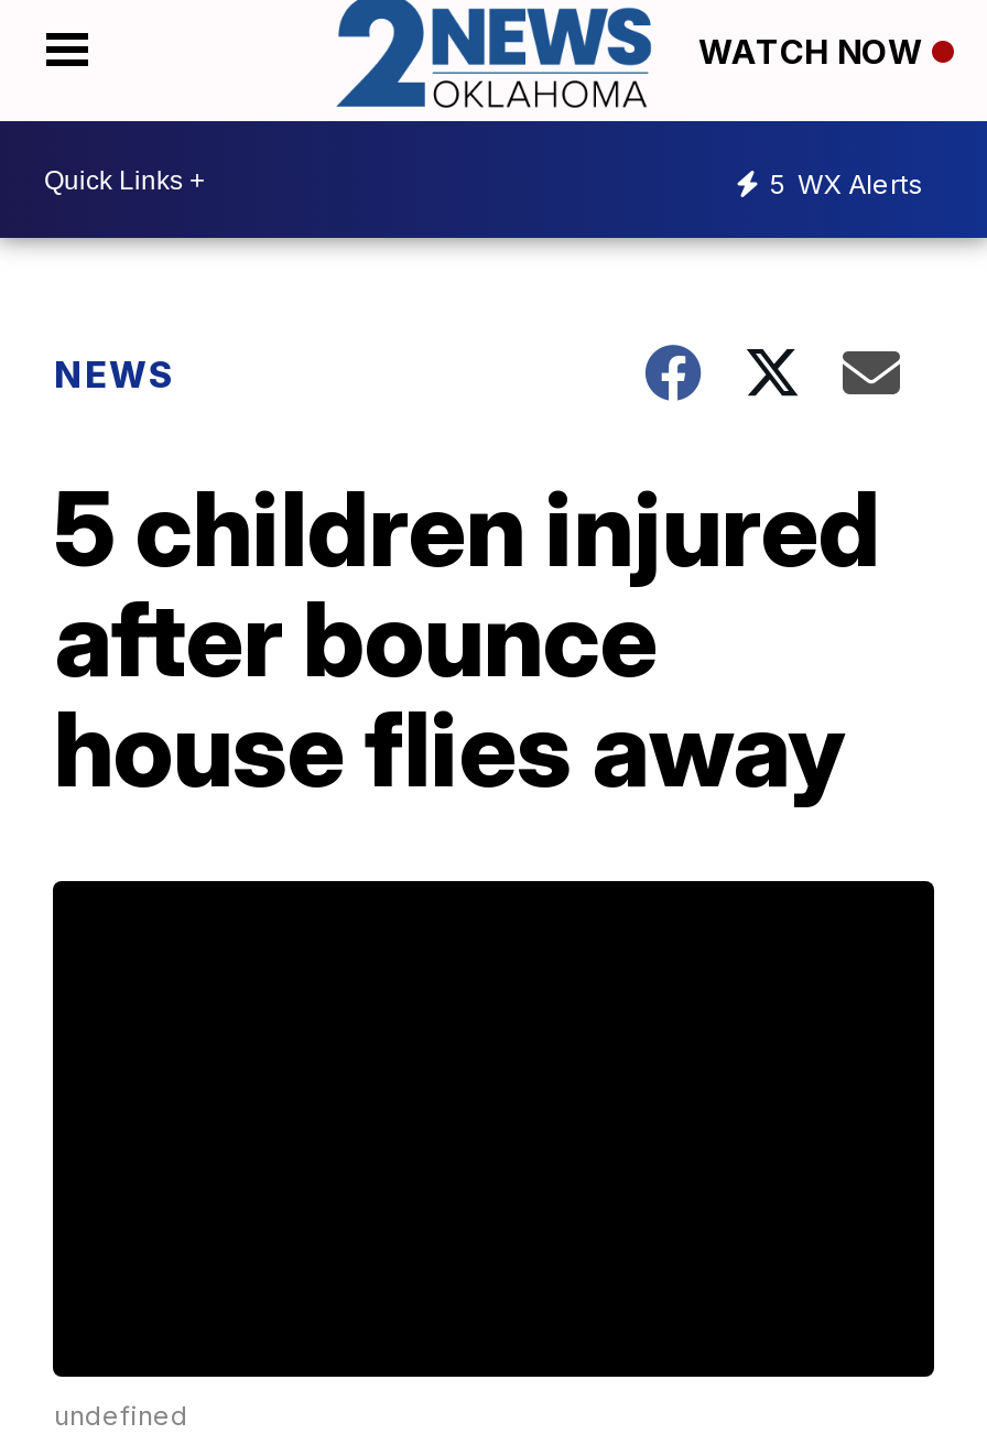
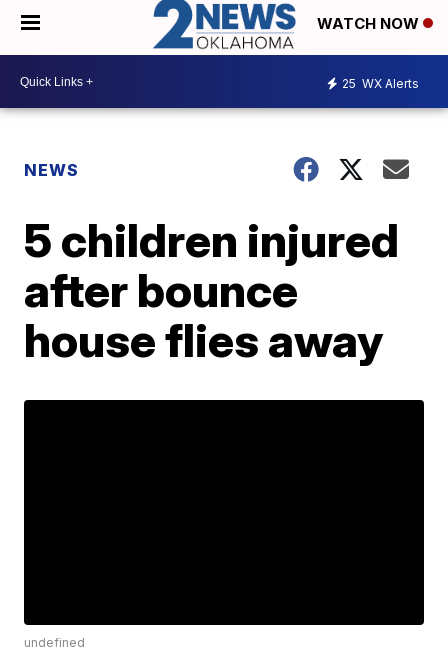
- 5 WX Alerts
+ 25 WX Alerts
